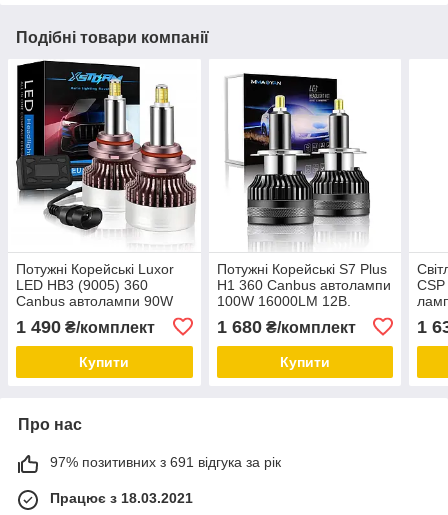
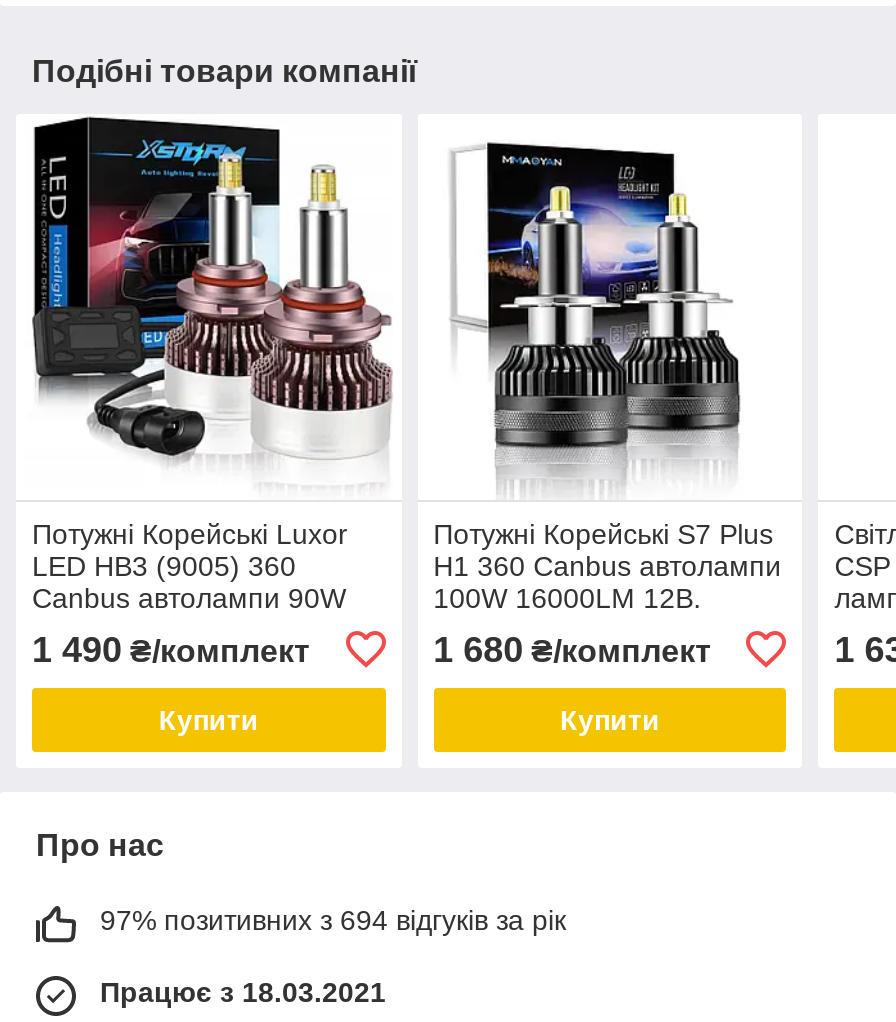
- 97% позитивних з 691 відгука за рік
+ 97% позитивних з 694 відгуків за рік
